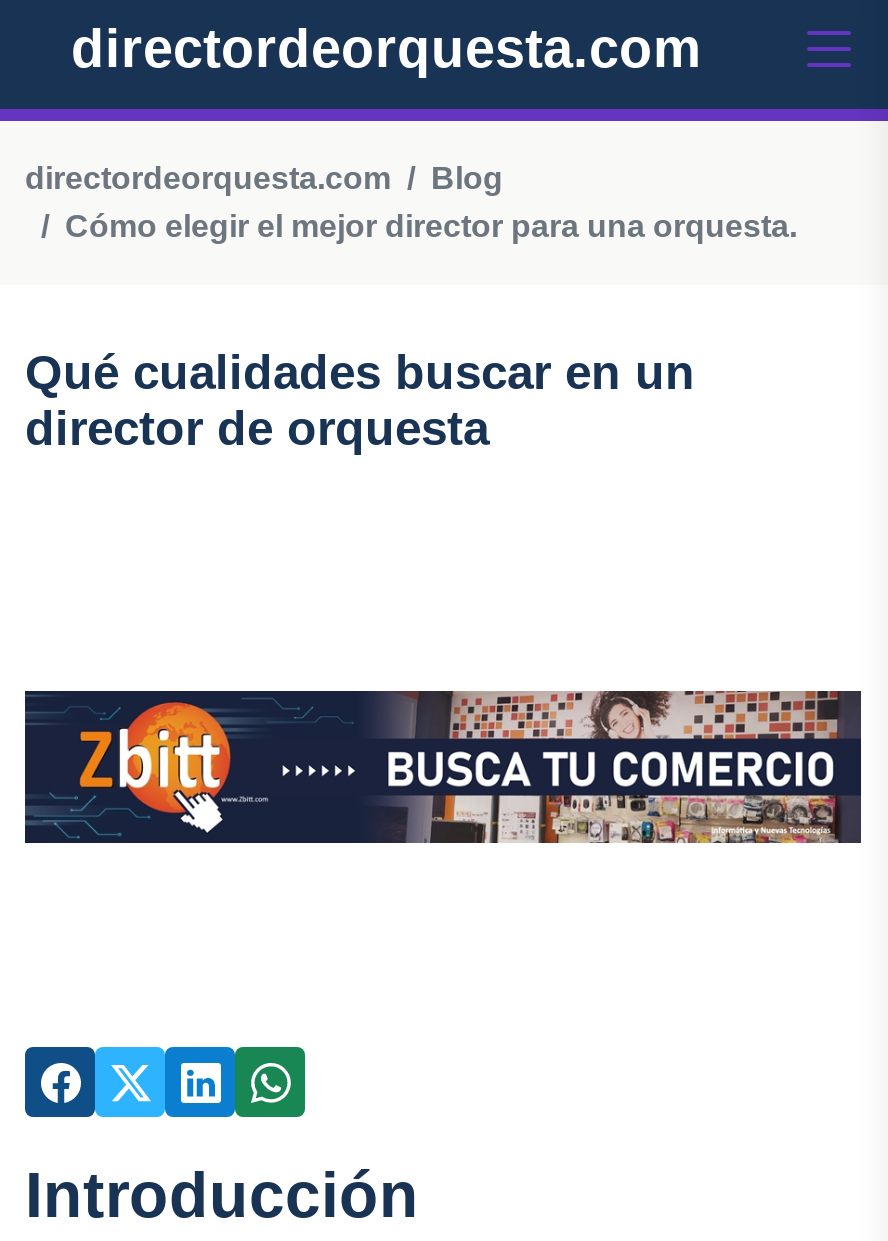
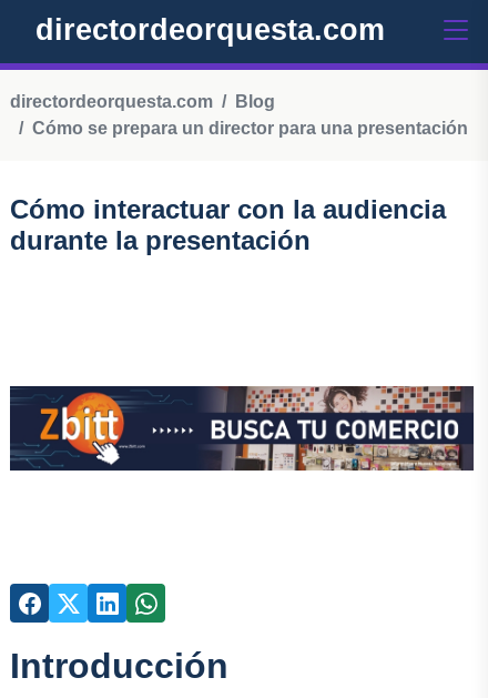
- Cómo elegir el mejor director para una orquesta.
+ Cómo se prepara un director para una presentación

- Qué cualidades buscar en un
- director de orquesta
+ Cómo interactuar con la audiencia
+ durante la presentación
